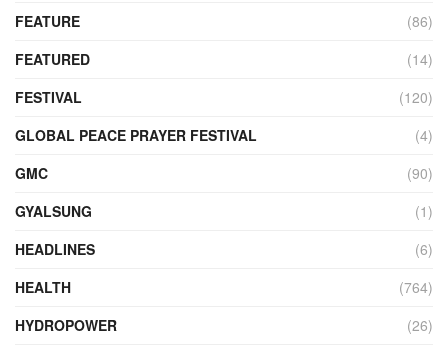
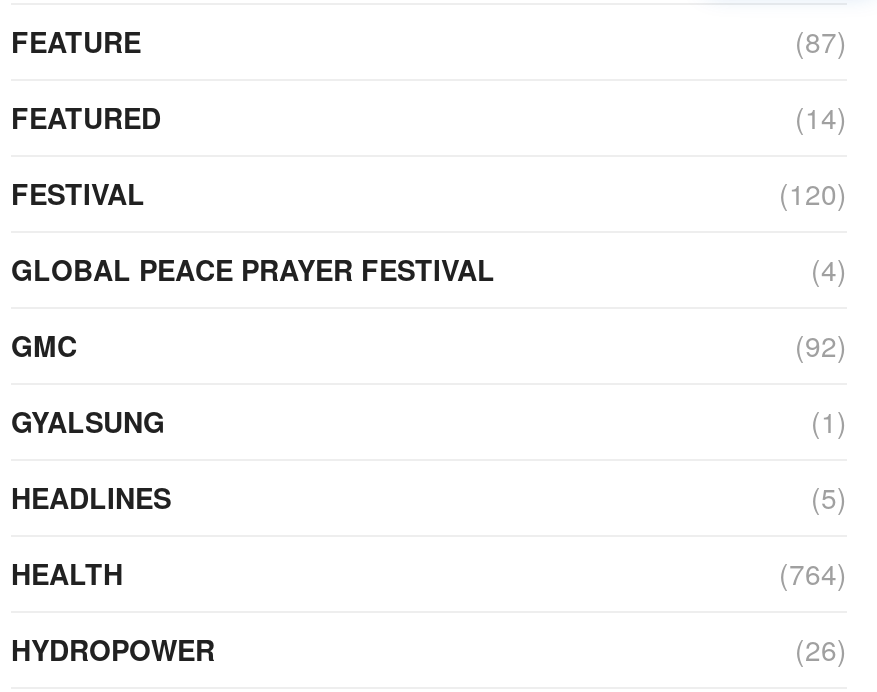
- (86)
+ (87)

- (90)
+ (92)

- (6)
+ (5)
